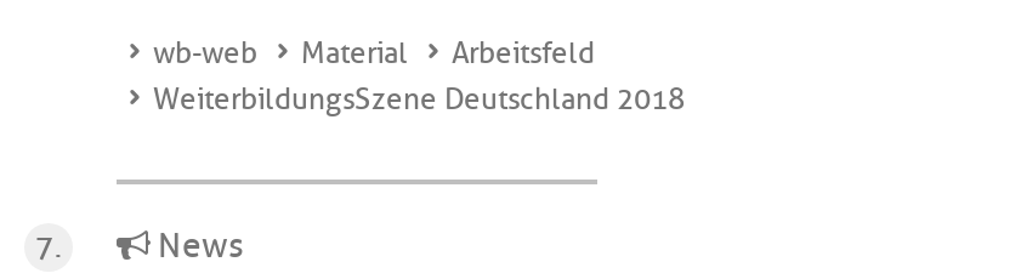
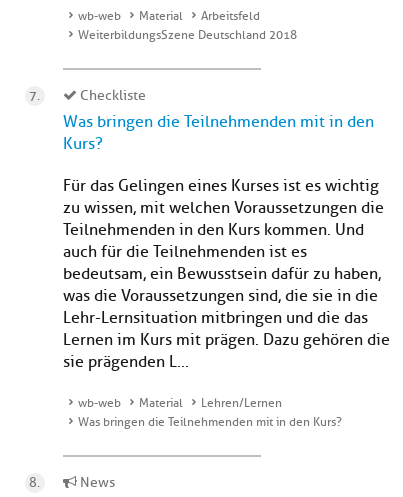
+ Checkliste
+ Was bringen die Teilnehmenden mit in den
+ Kurs?
+ Für das Gelingen eines Kurses ist es wichtig
+ zu wissen, mit welchen Voraussetzungen die
+ Teilnehmenden in den Kurs kommen. Und
+ auch für die Teilnehmenden ist es
+ bedeutsam, ein Bewusstsein dafür zu haben,
+ was die Voraussetzungen sind, die sie in die
+ Lehr-Lernsituation mitbringen und die das
+ Lernen im Kurs mit prägen. Dazu gehören die
+ sie prägenden L...
+ wb-web
+ Material
+ Lehren/Lernen
+ Was bringen die Teilnehmenden mit in den Kurs?
